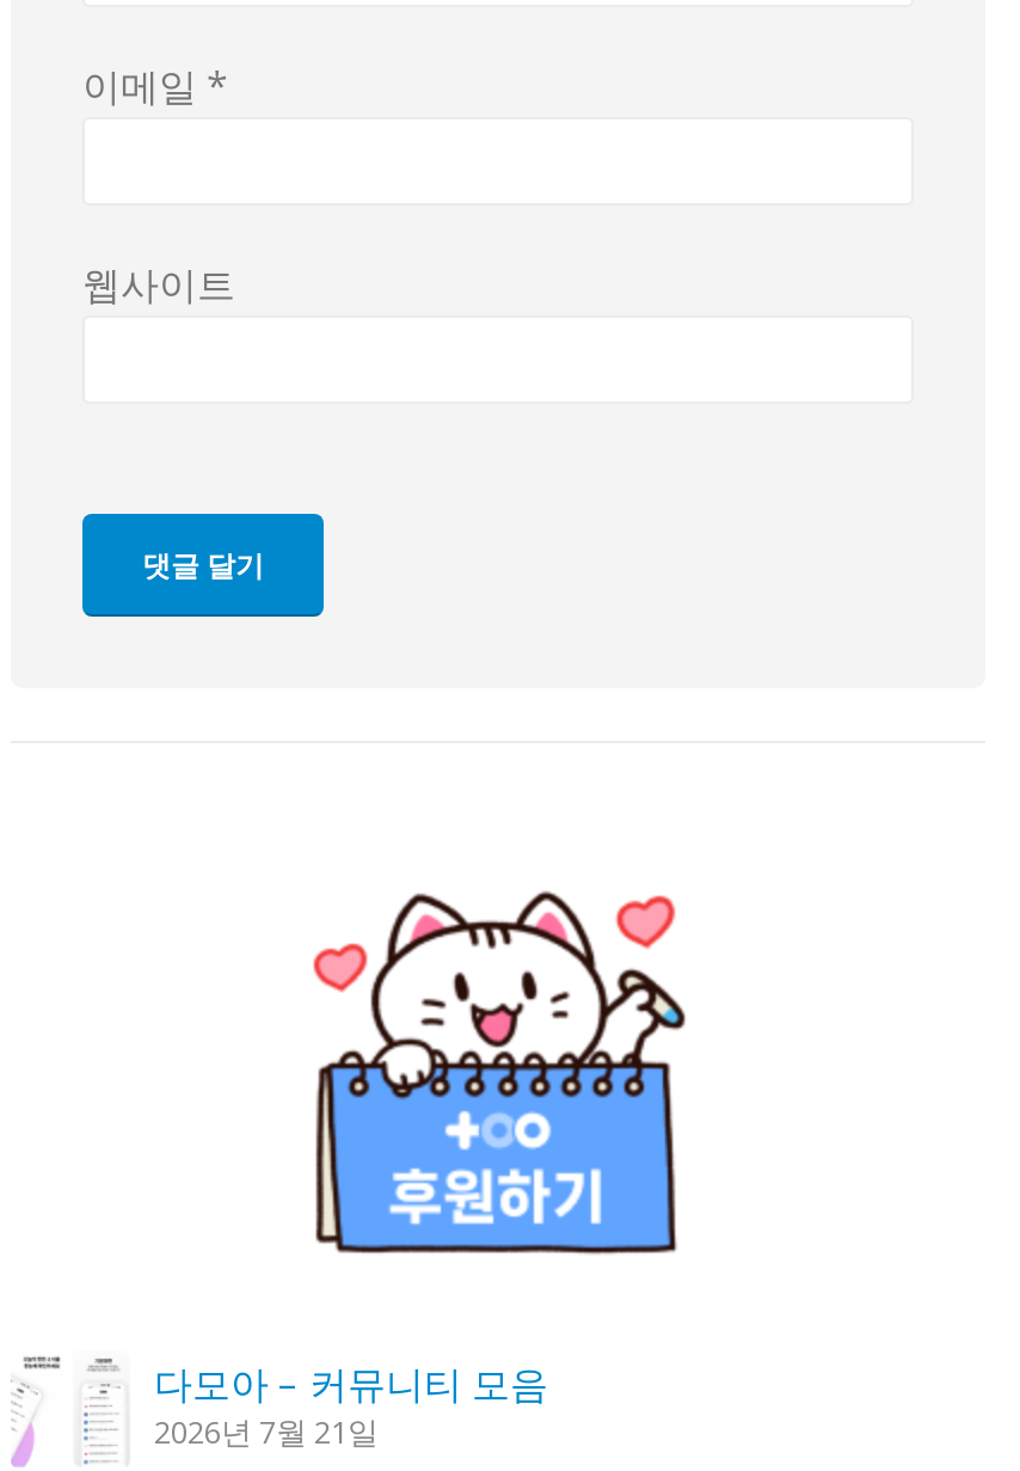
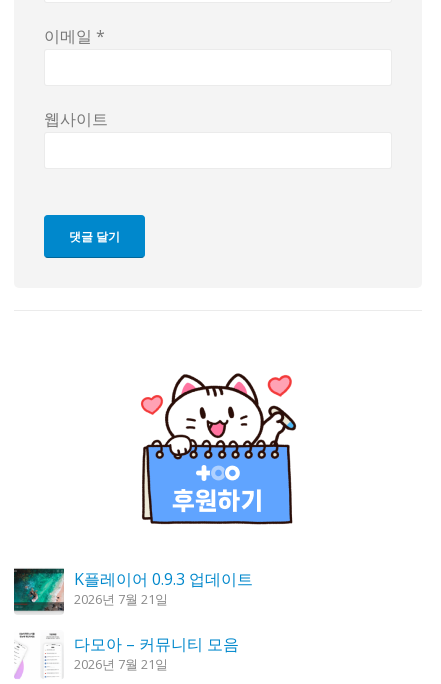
+ [image]
+ K플레이어 0.9.3 업데이트
+ 2026년 7월 21일
